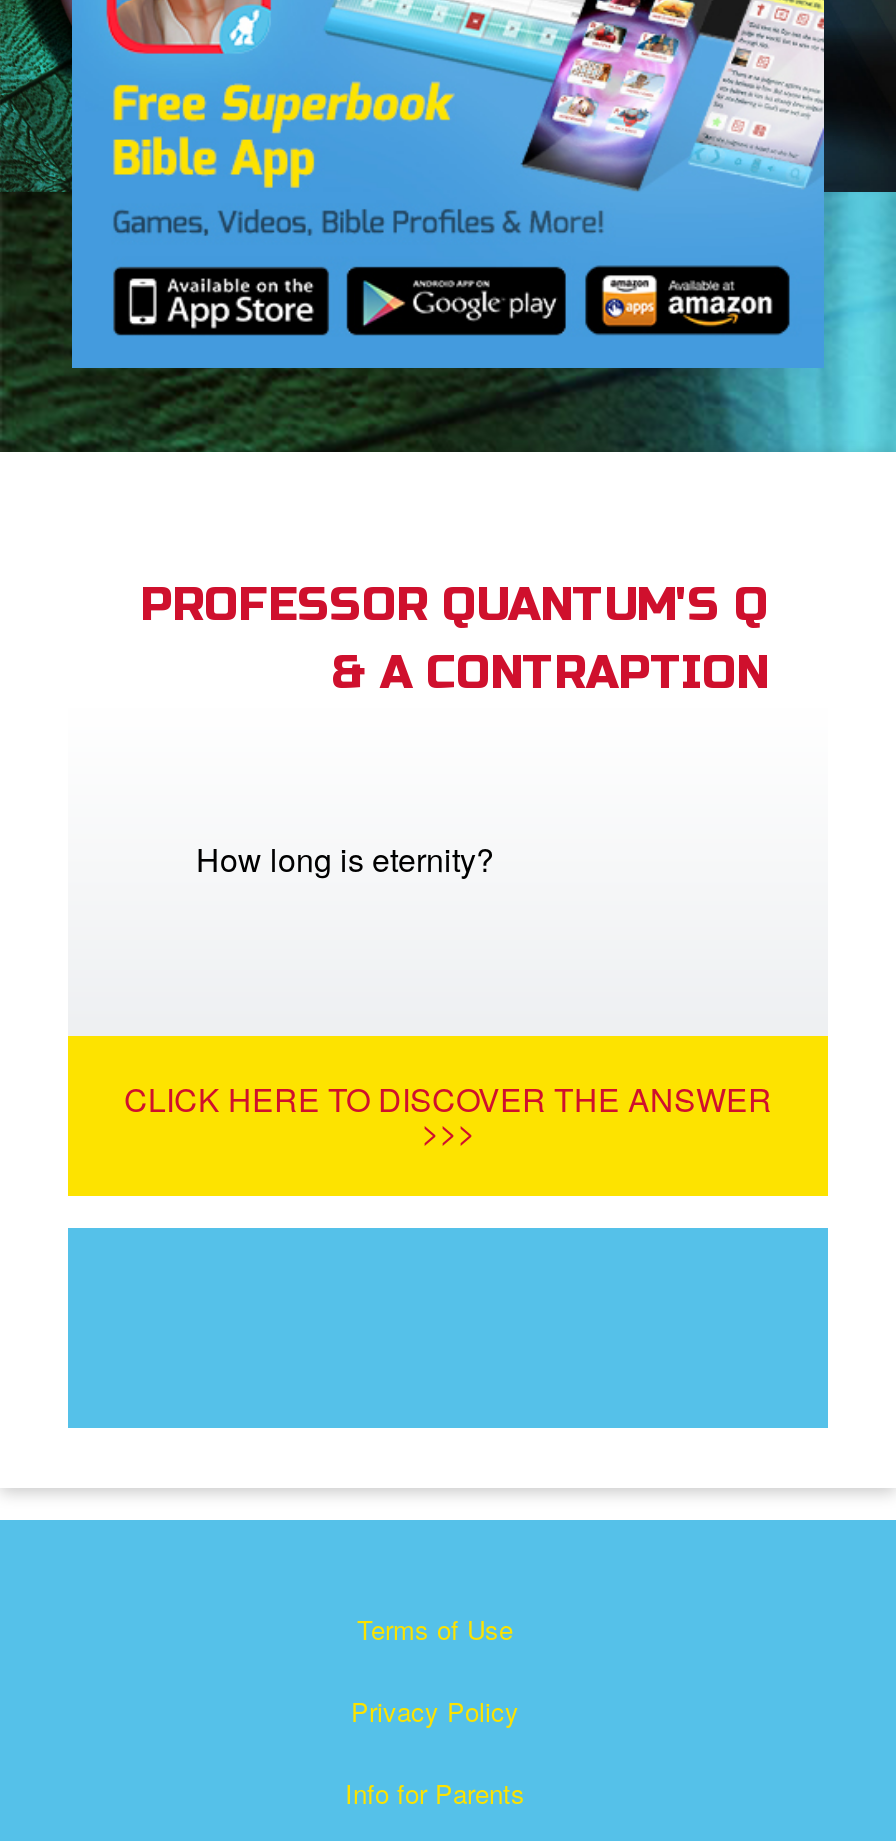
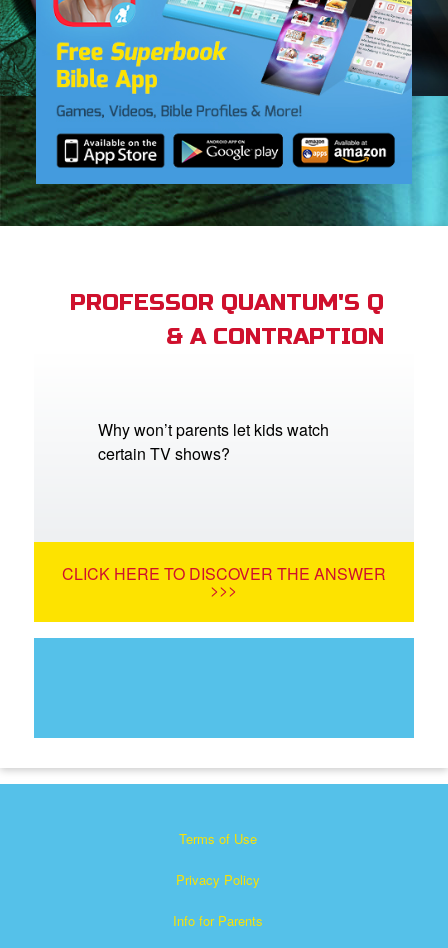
- How long is eternity?
+ Why won’t parents let kids watch
+ certain TV shows?
